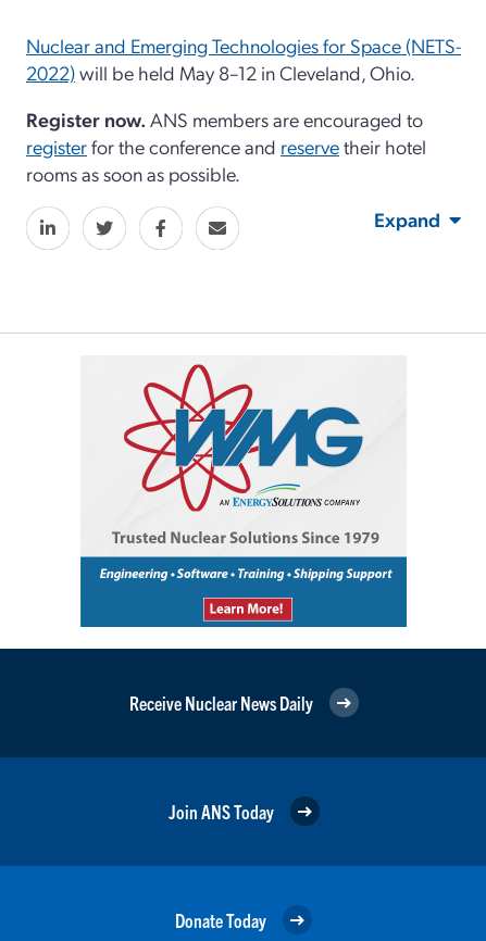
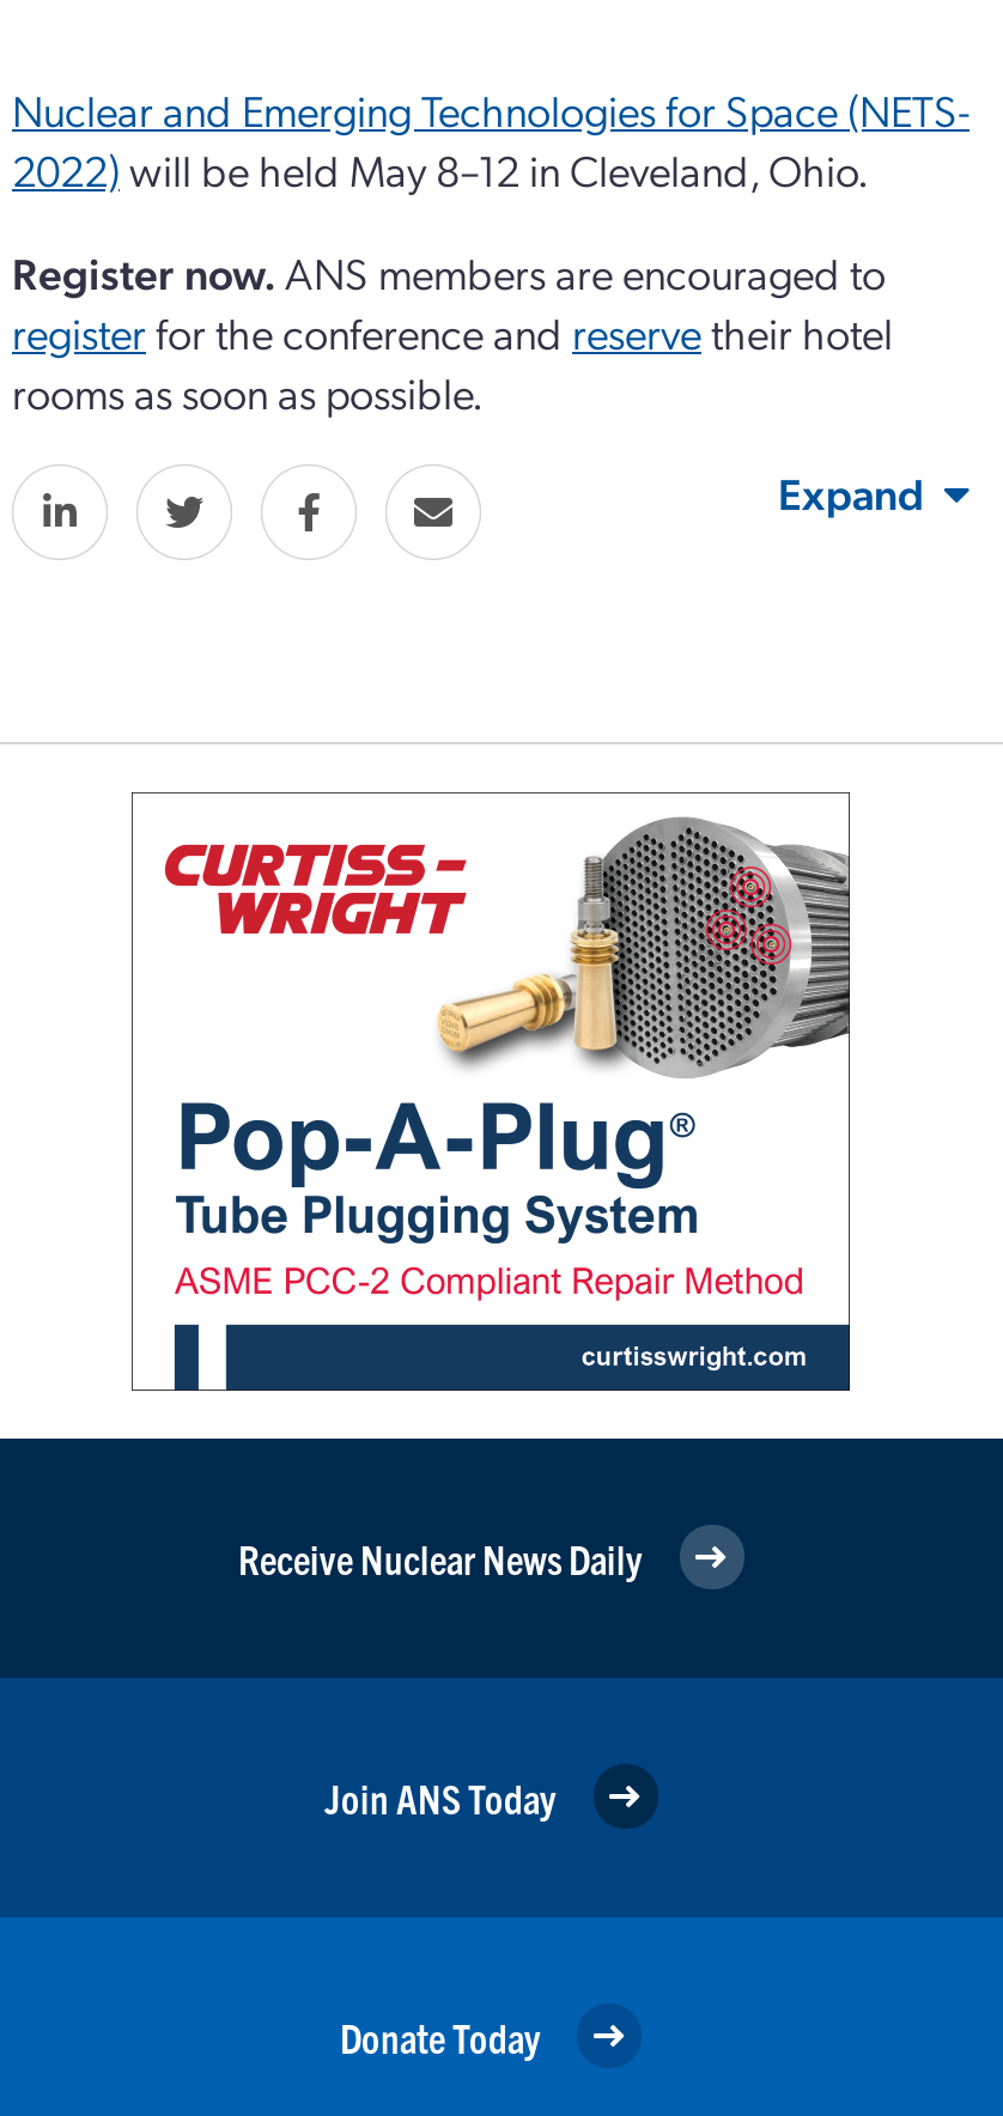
- [image]
+ [image]
